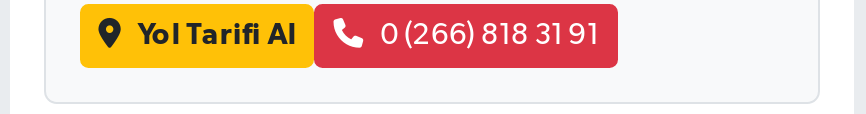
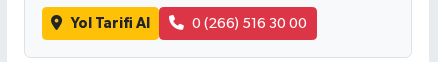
- 0 (266) 818 31 91
+ 0 (266) 516 30 00
